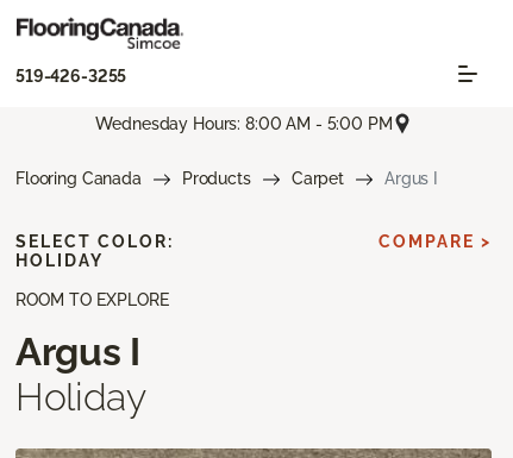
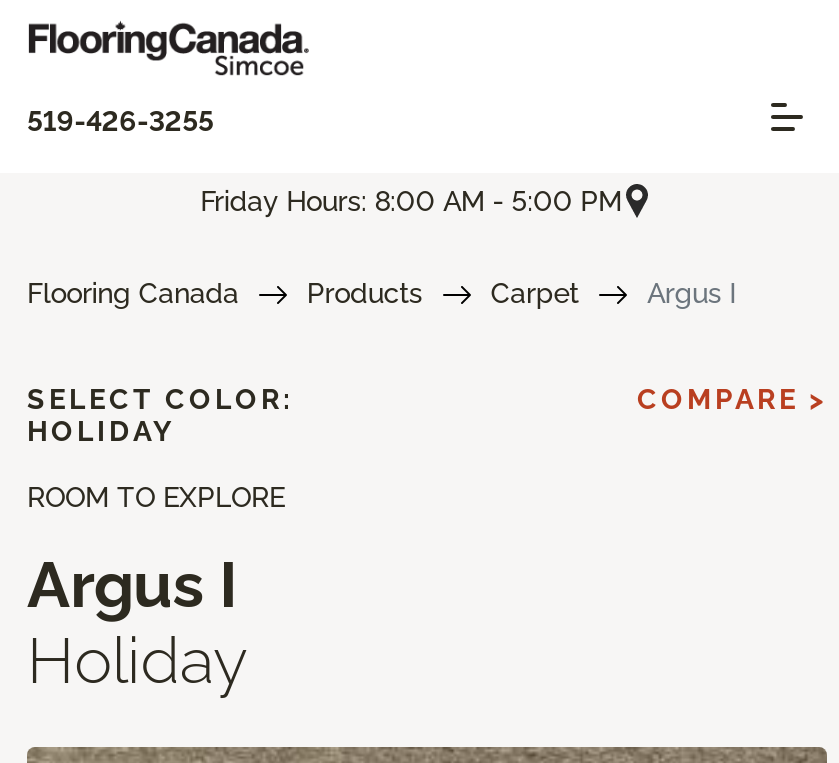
- Wednesday Hours: 8:00 AM - 5:00 PM
+ Friday Hours: 8:00 AM - 5:00 PM
